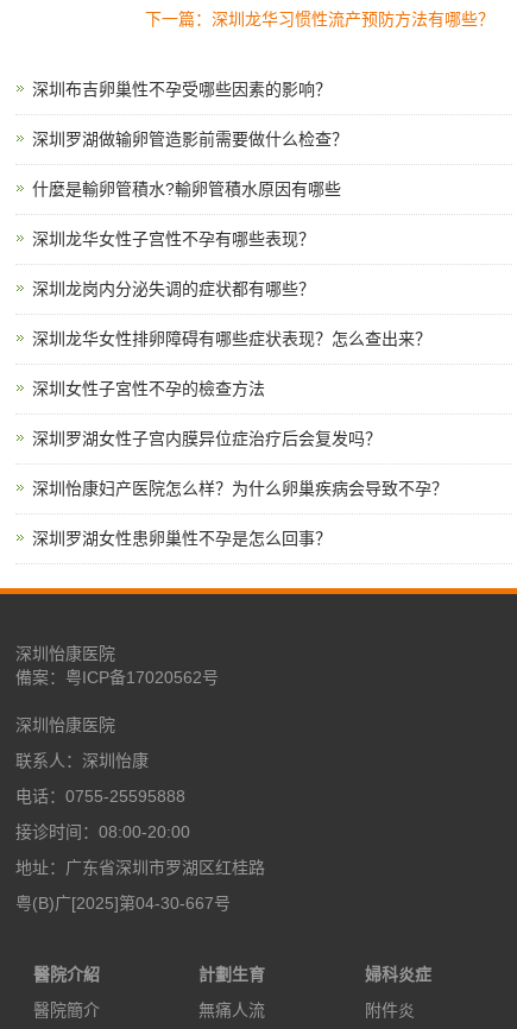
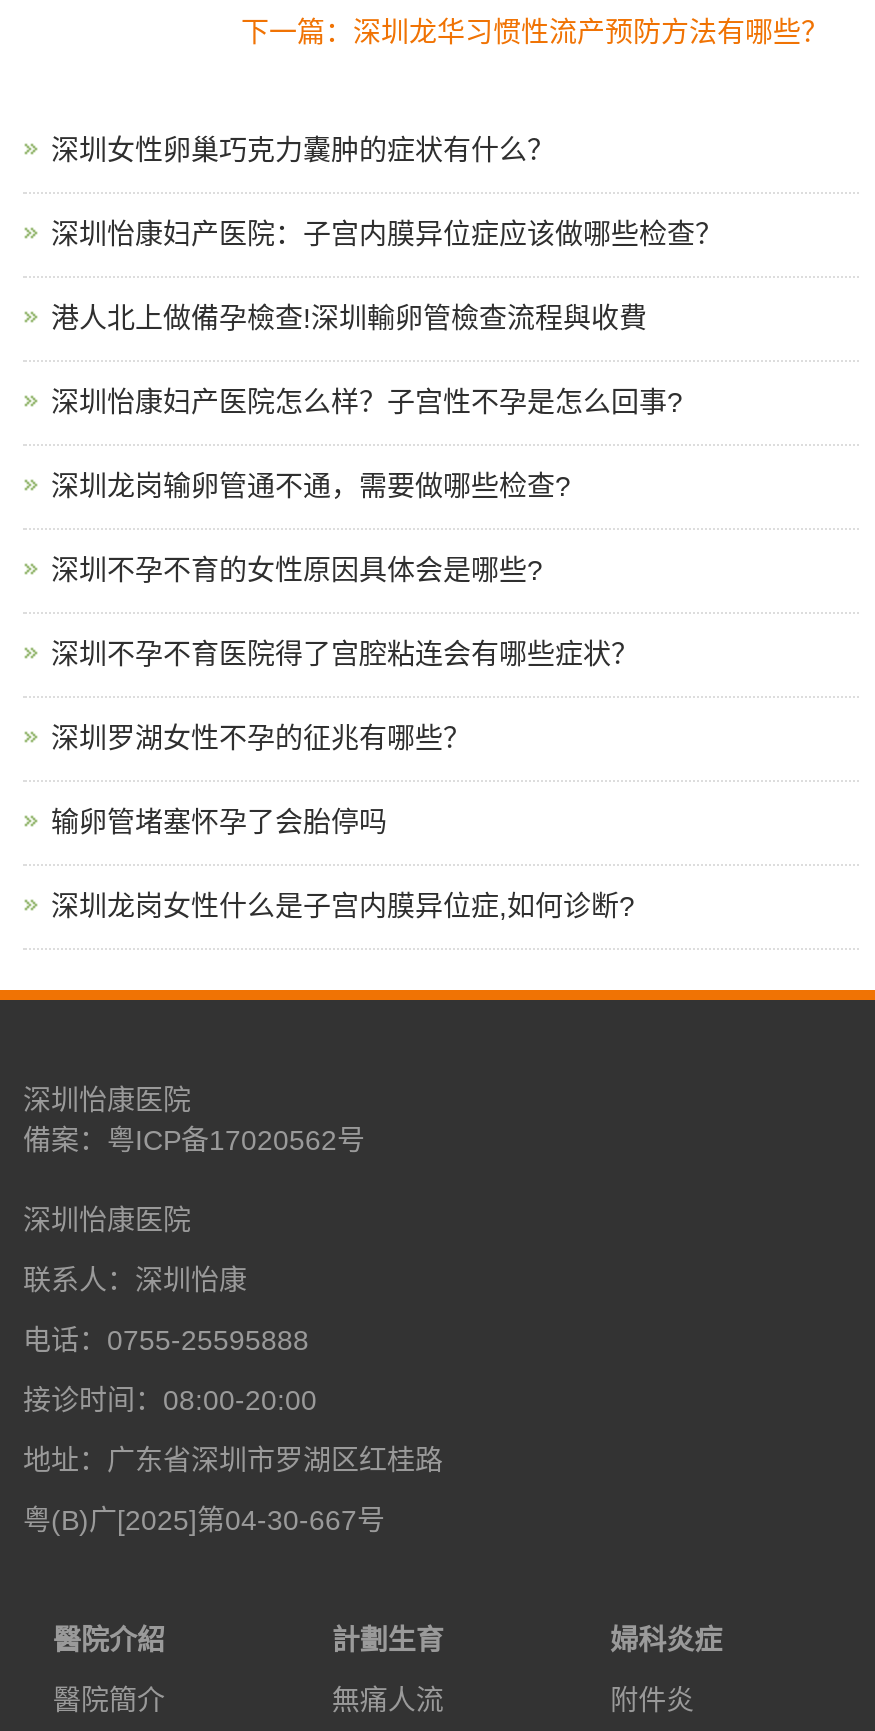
- 深圳布吉卵巢性不孕受哪些因素的影响？
+ 深圳女性卵巢巧克力囊肿的症状有什么？

- 深圳罗湖做输卵管造影前需要做什么检查？
+ 深圳怡康妇产医院：子宫内膜异位症应该做哪些检查？

- 什麼是輸卵管積水?輸卵管積水原因有哪些
+ 港人北上做備孕檢查!深圳輸卵管檢查流程與收費

- 深圳龙华女性子宫性不孕有哪些表现？
+ 深圳怡康妇产医院怎么样？子宫性不孕是怎么回事?

- 深圳龙岗内分泌失调的症状都有哪些？
+ 深圳龙岗输卵管通不通，需要做哪些检查?

- 深圳龙华女性排卵障碍有哪些症状表现？怎么查出来？
+ 深圳不孕不育的女性原因具体会是哪些?

- 深圳女性子宮性不孕的檢查方法
+ 深圳不孕不育医院得了宫腔粘连会有哪些症状？

- 深圳罗湖女性子宫内膜异位症治疗后会复发吗？
+ 深圳罗湖女性不孕的征兆有哪些？

- 深圳怡康妇产医院怎么样？为什么卵巢疾病会导致不孕？
+ 输卵管堵塞怀孕了会胎停吗

- 深圳罗湖女性患卵巢性不孕是怎么回事？
+ 深圳龙岗女性什么是子宫内膜异位症,如何诊断?
